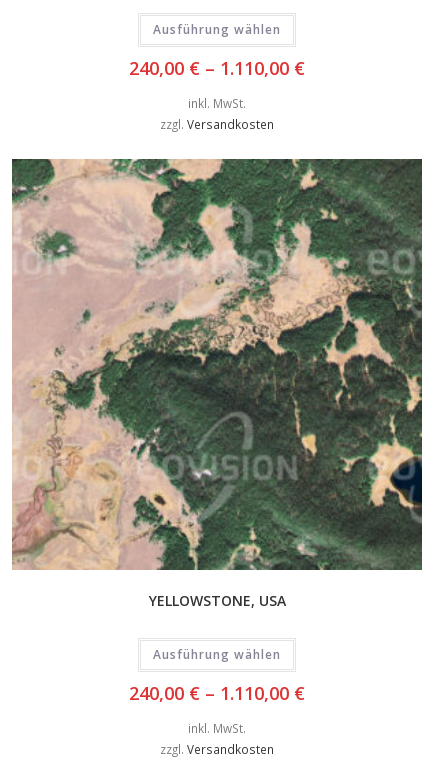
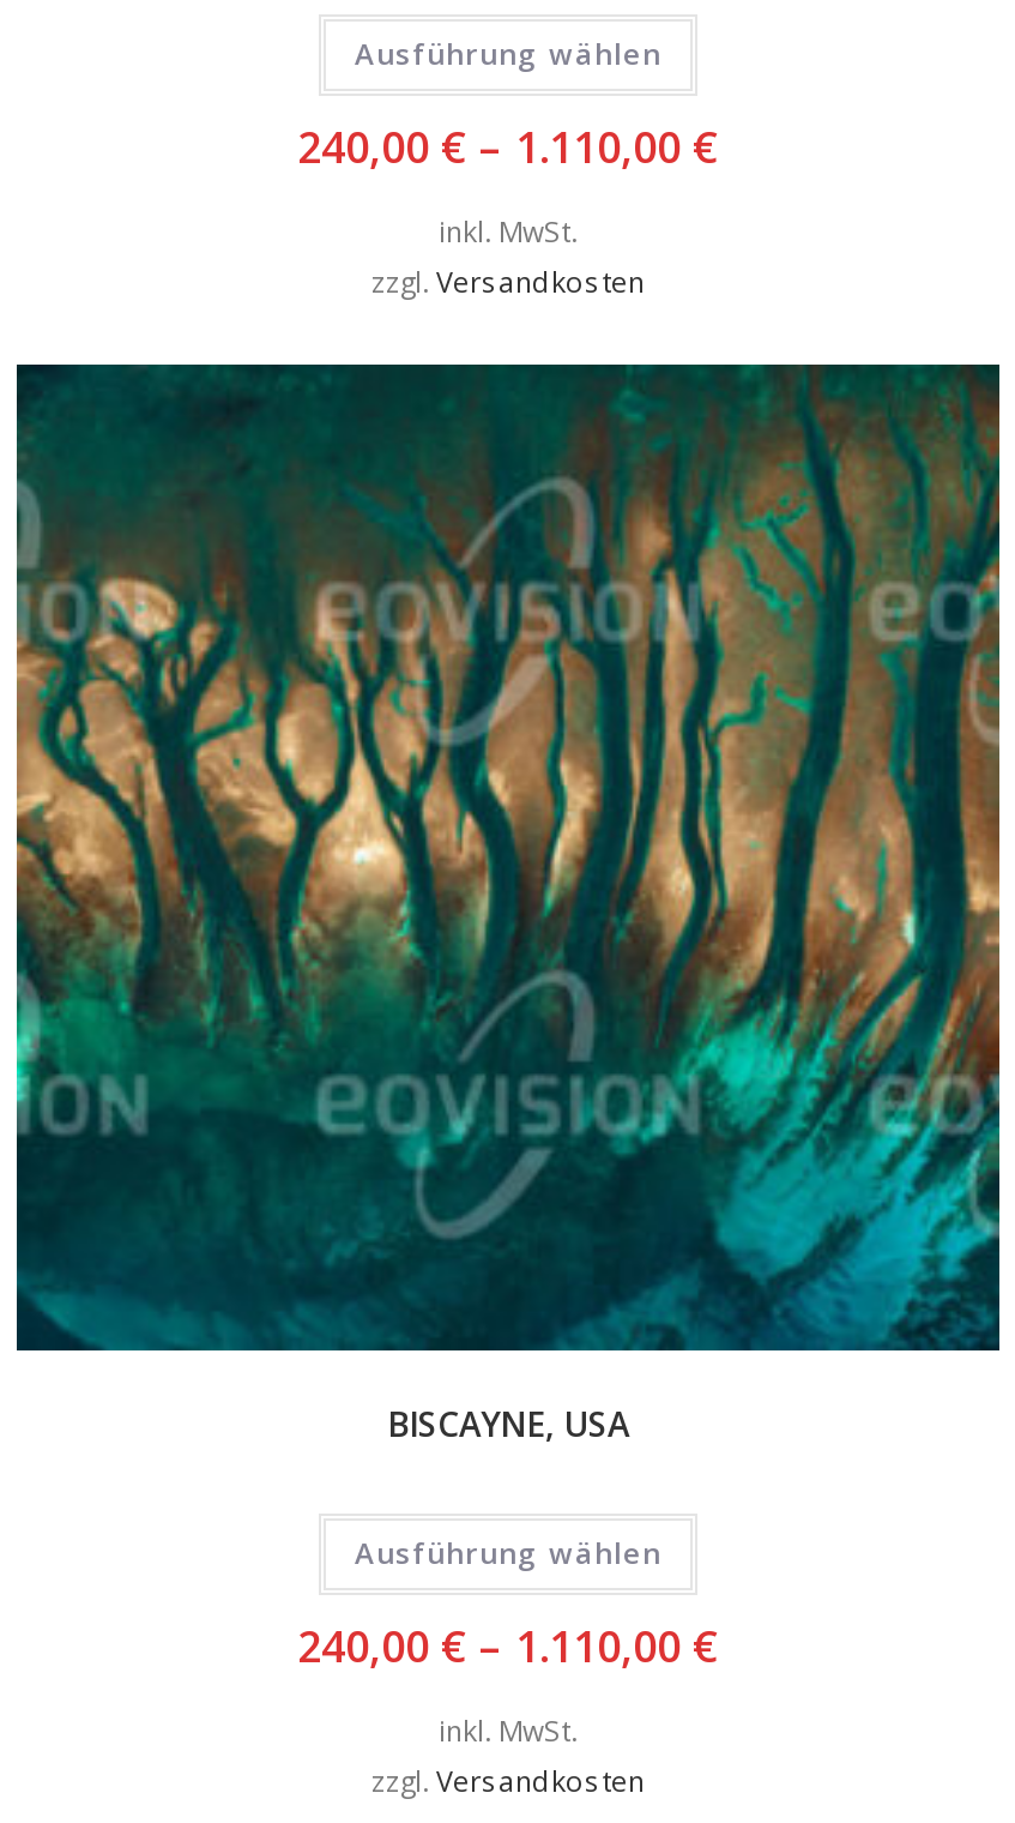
- [image]
- YELLOWSTONE, USA
+ [image]
+ BISCAYNE, USA
